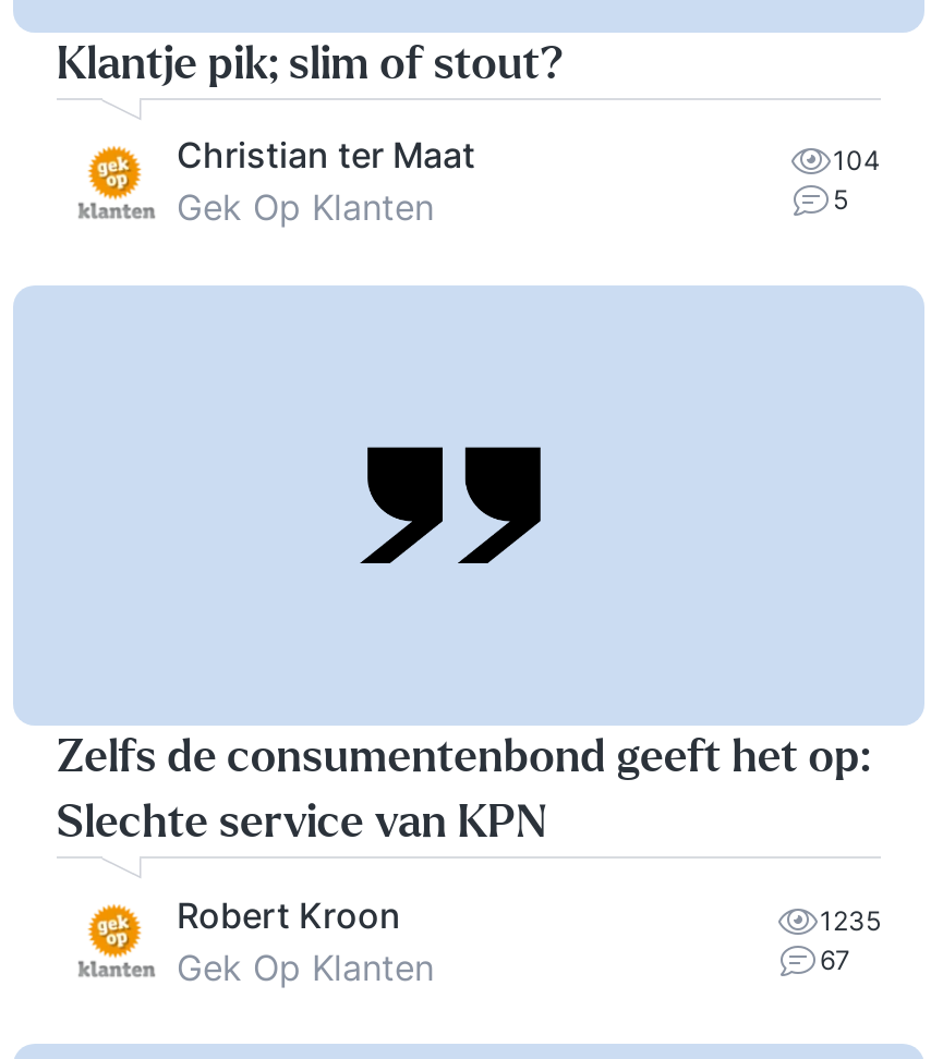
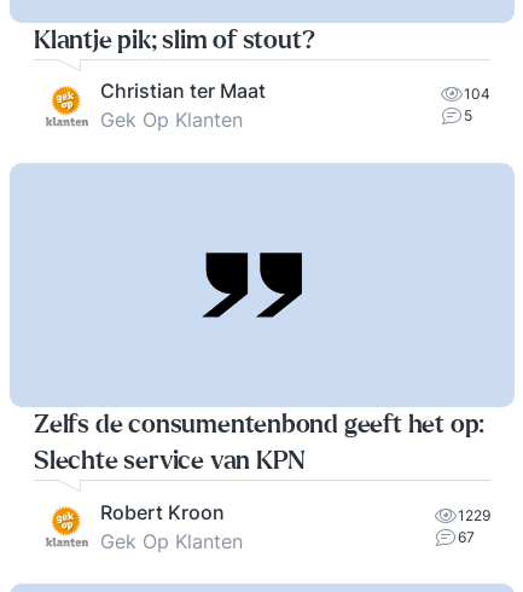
- 1235
+ 1229
